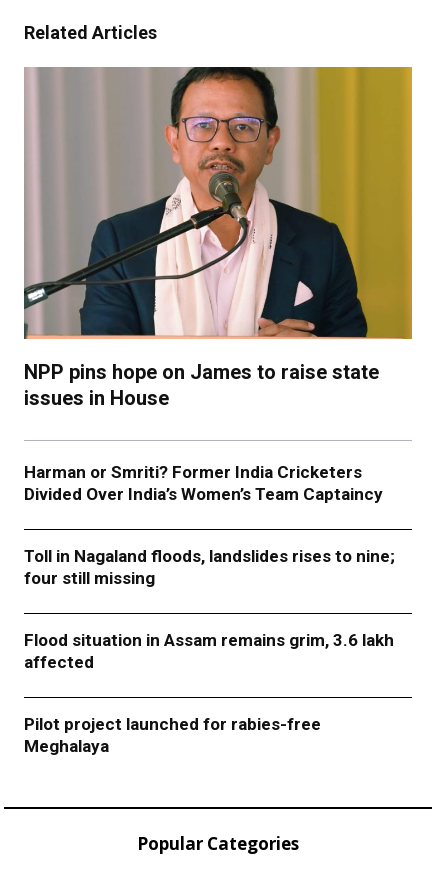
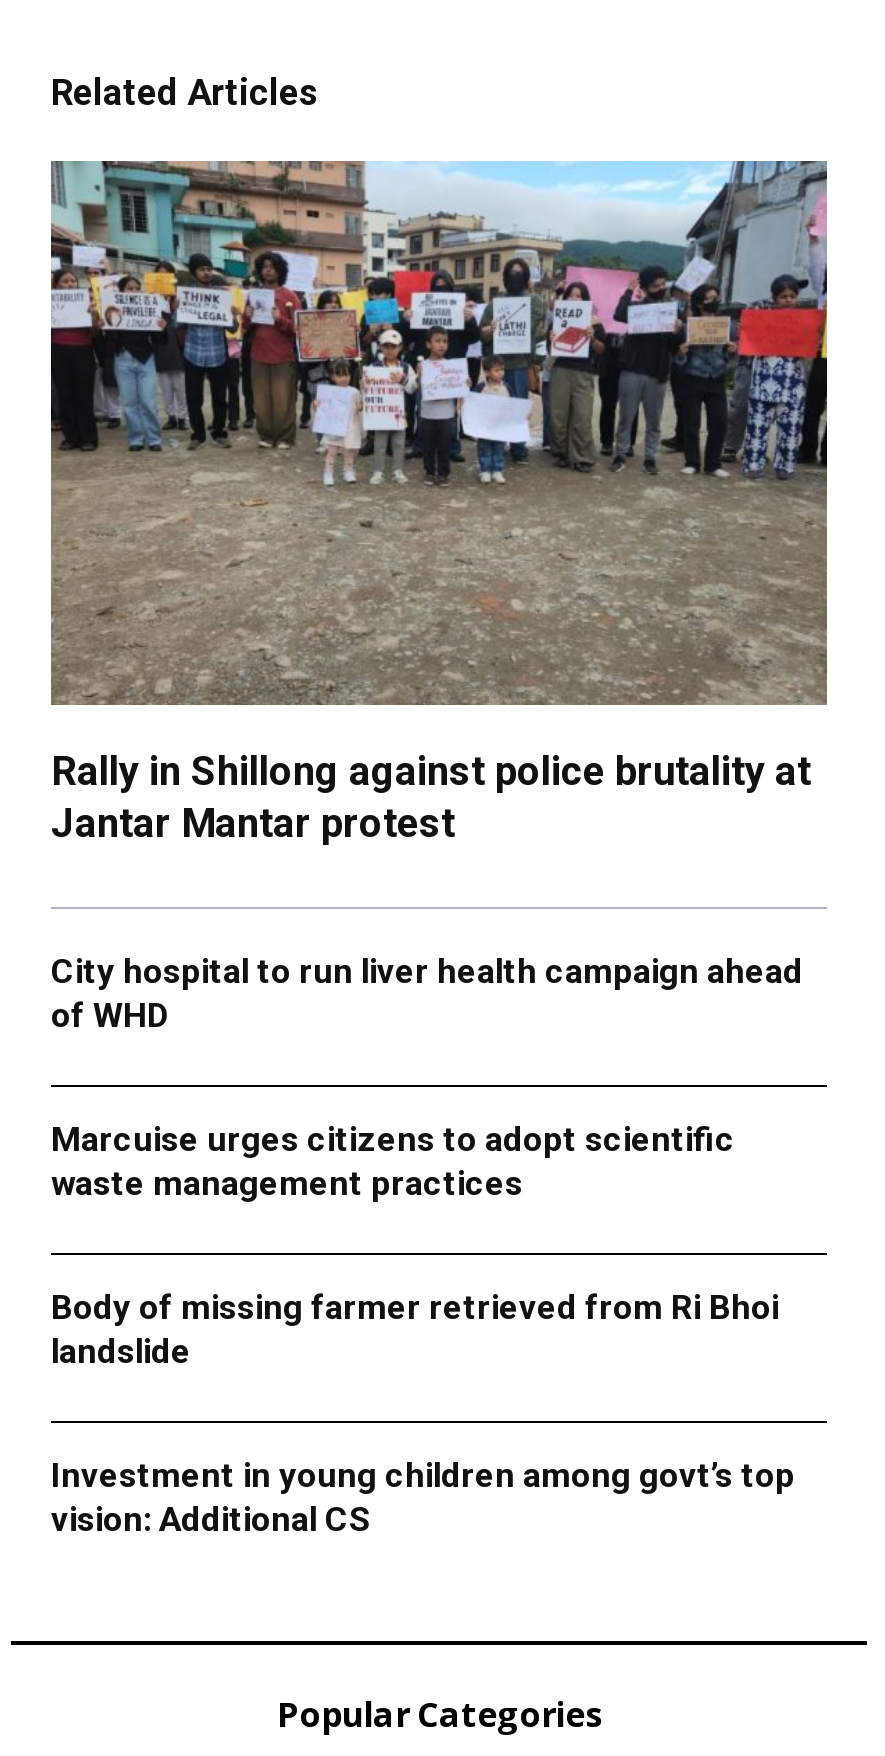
- [image]
- NPP pins hope on James to raise state
- issues in House
+ [image]
+ Rally in Shillong against police brutality at
+ Jantar Mantar protest

- Harman or Smriti? Former India Cricketers
- Divided Over India’s Women’s Team Captaincy
+ City hospital to run liver health campaign ahead
+ of WHD

- Toll in Nagaland floods, landslides rises to nine;
- four still missing
+ Marcuise urges citizens to adopt scientific
+ waste management practices

- Flood situation in Assam remains grim, 3.6 lakh
- affected
+ Body of missing farmer retrieved from Ri Bhoi
+ landslide

- Pilot project launched for rabies-free
- Meghalaya
+ Investment in young children among govt’s top
+ vision: Additional CS
